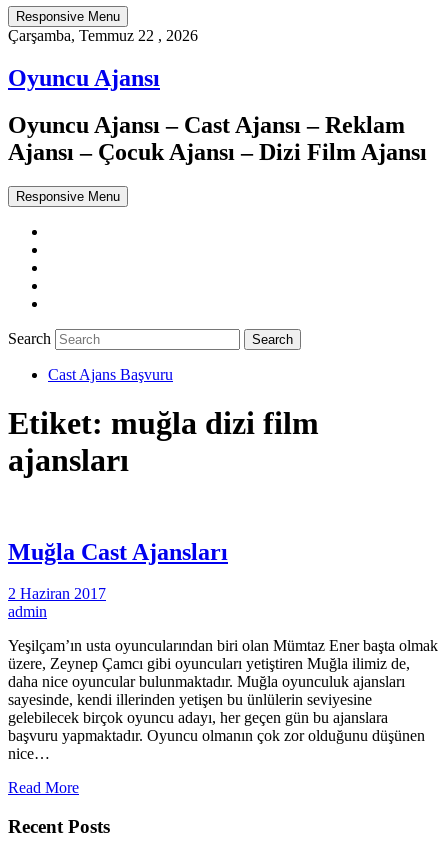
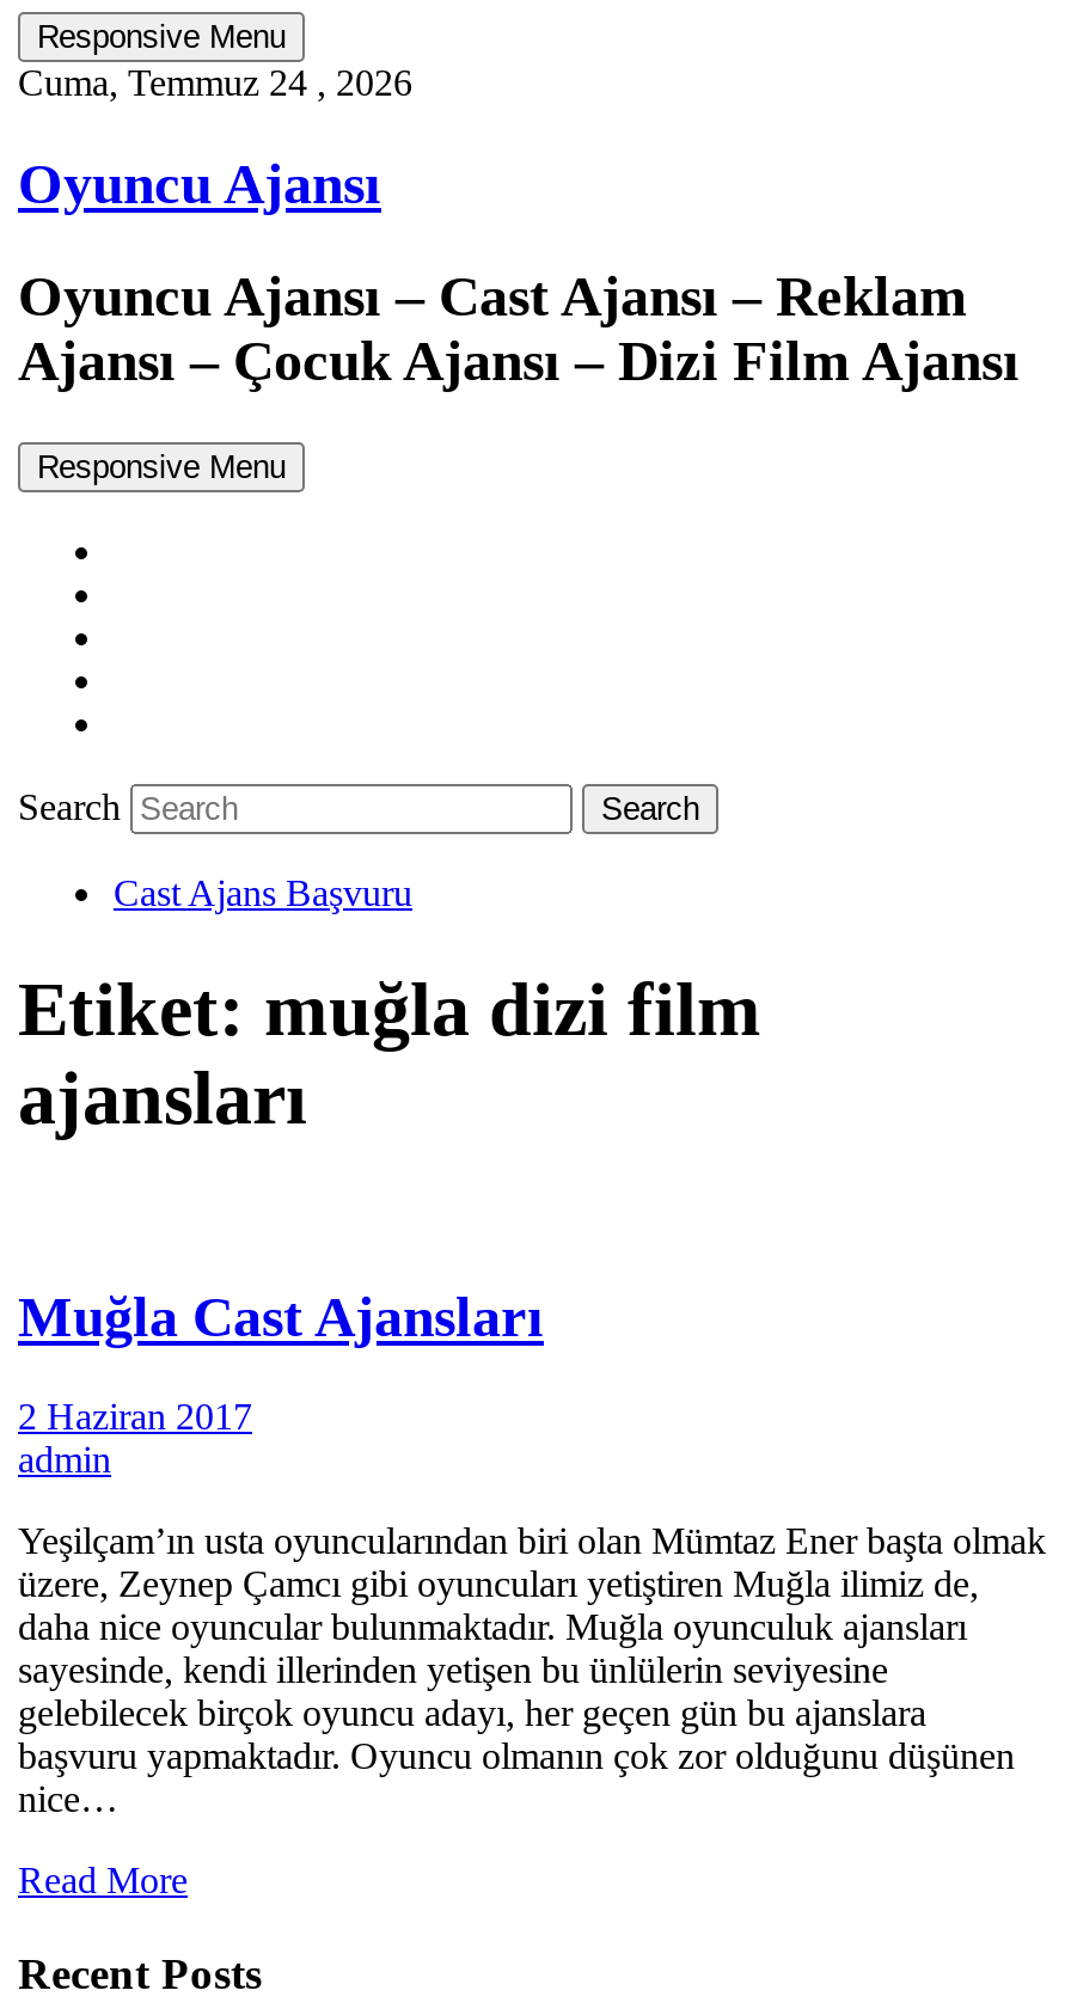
- Çarşamba, Temmuz 22 , 2026
+ Cuma, Temmuz 24 , 2026
